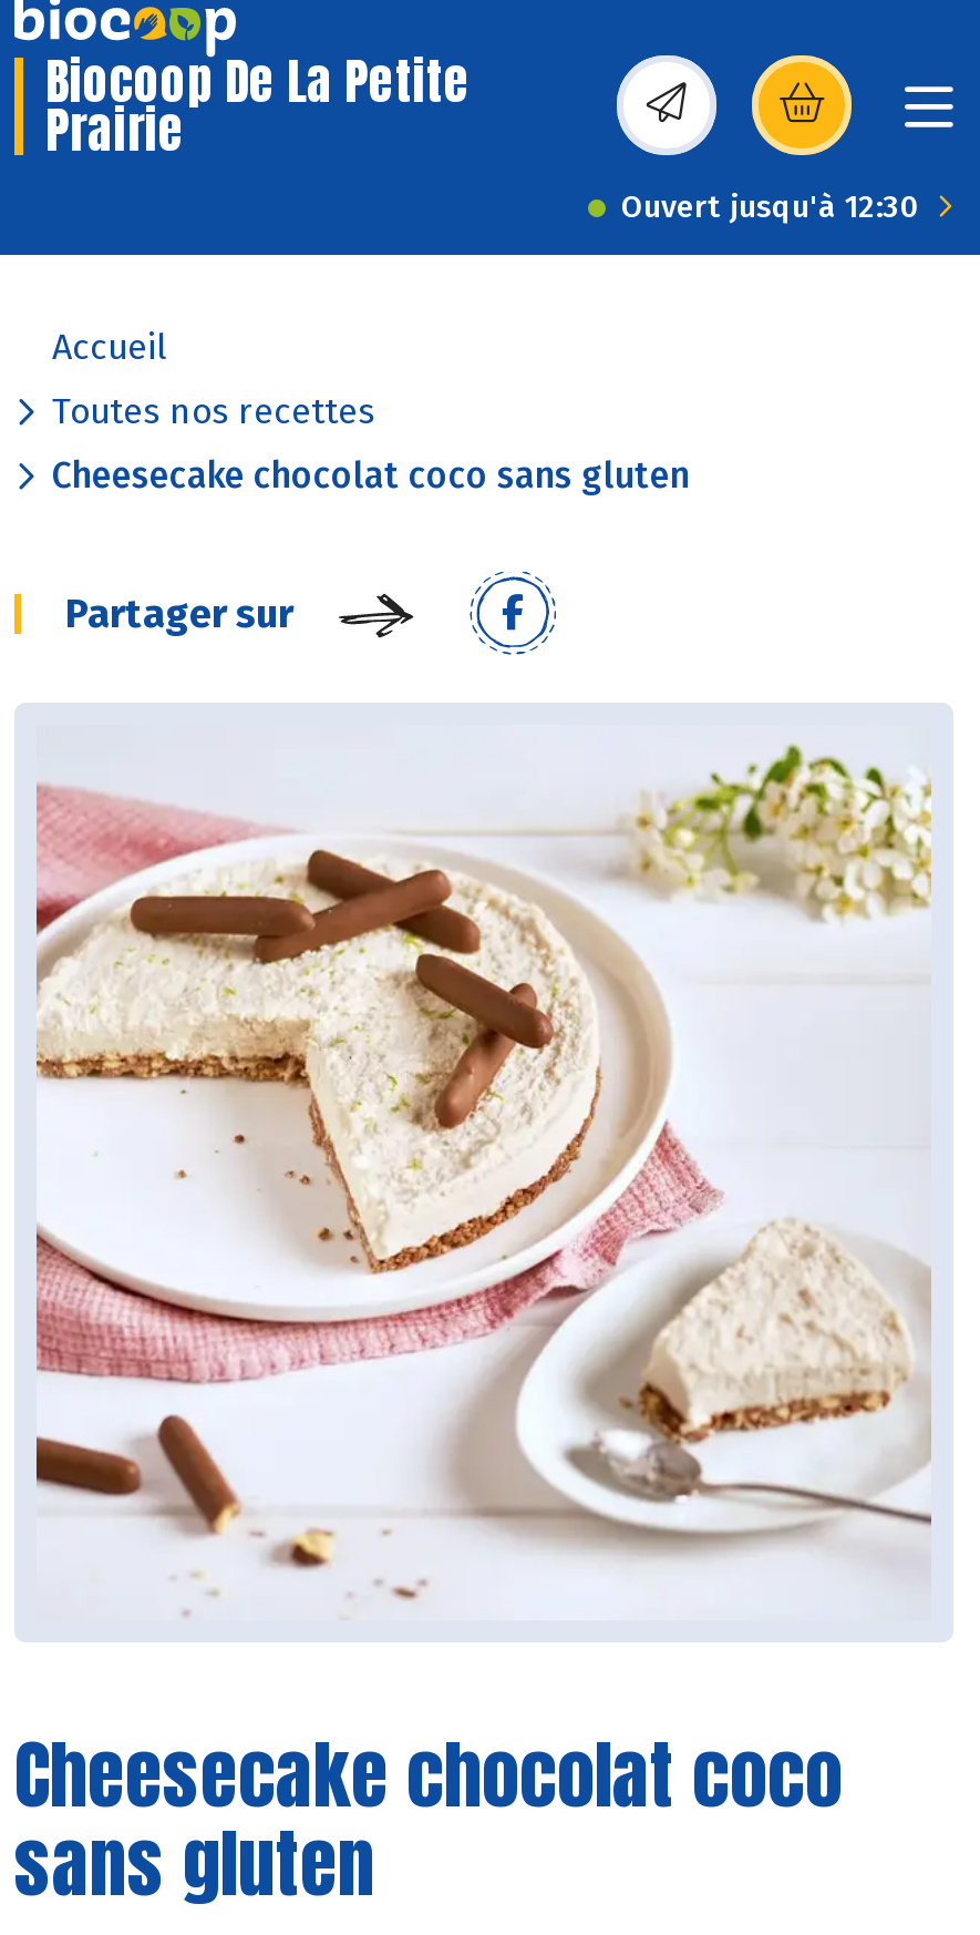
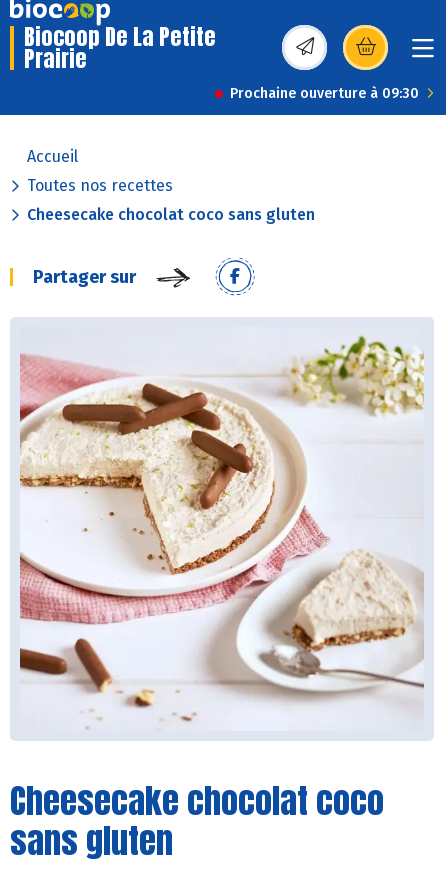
- Ouvert jusqu'à 12:30
+ Prochaine ouverture à 09:30
